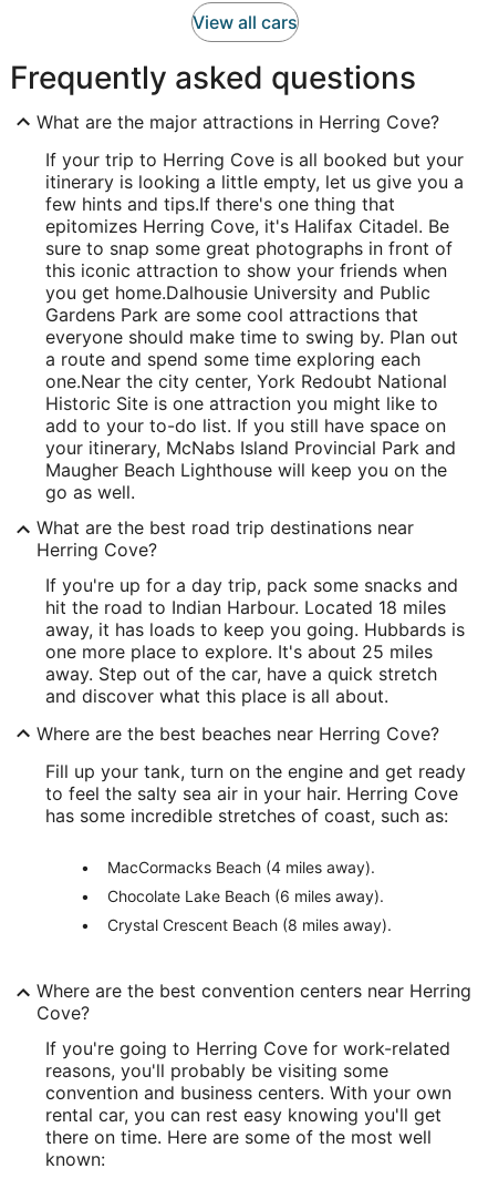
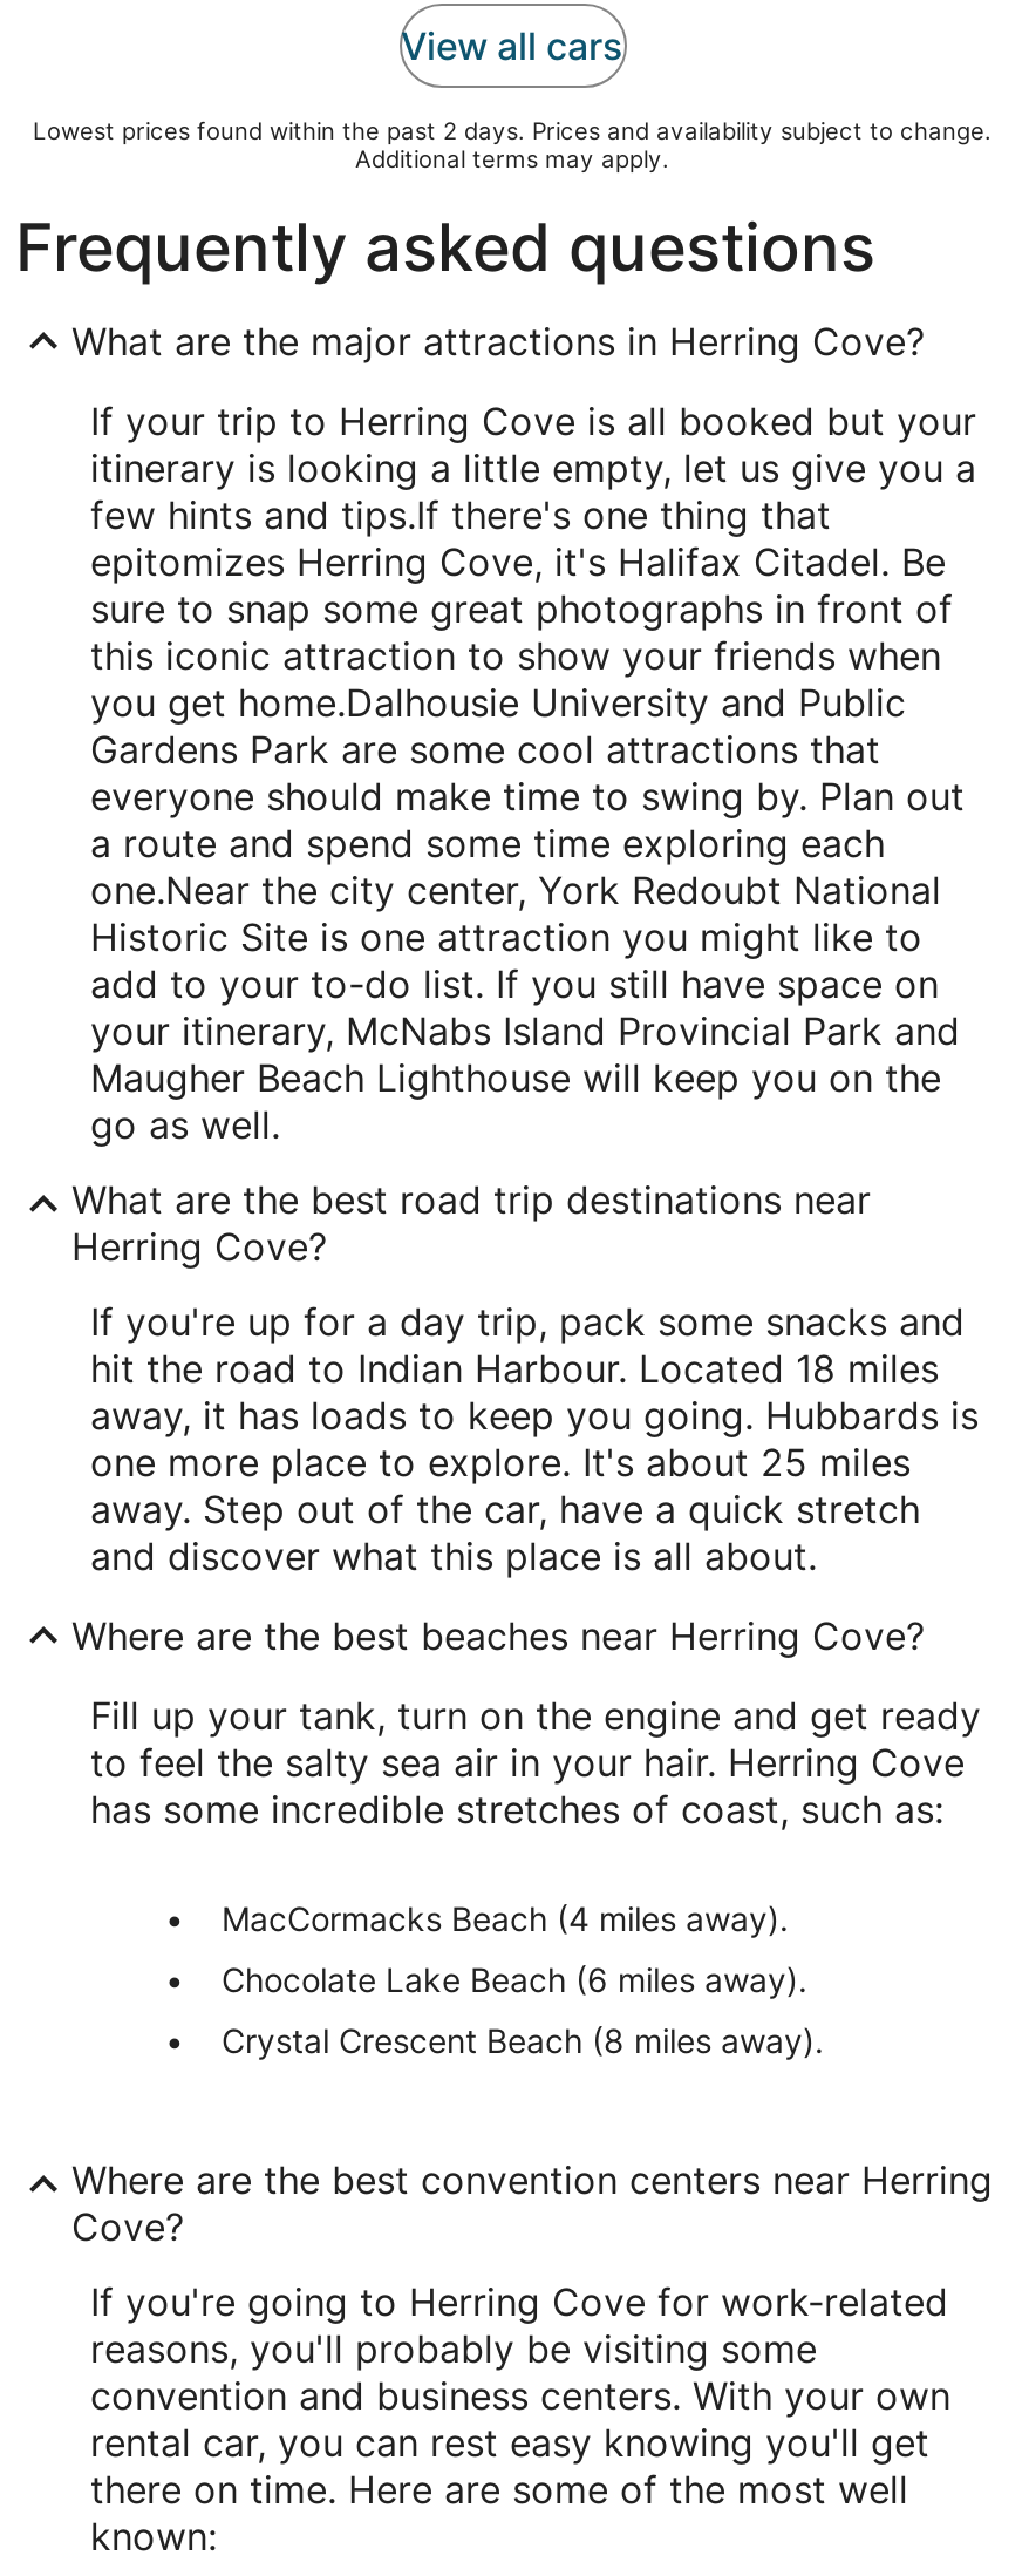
+ Lowest prices found within the past 2 days. Prices and availability subject to change.
+ Additional terms may apply.
